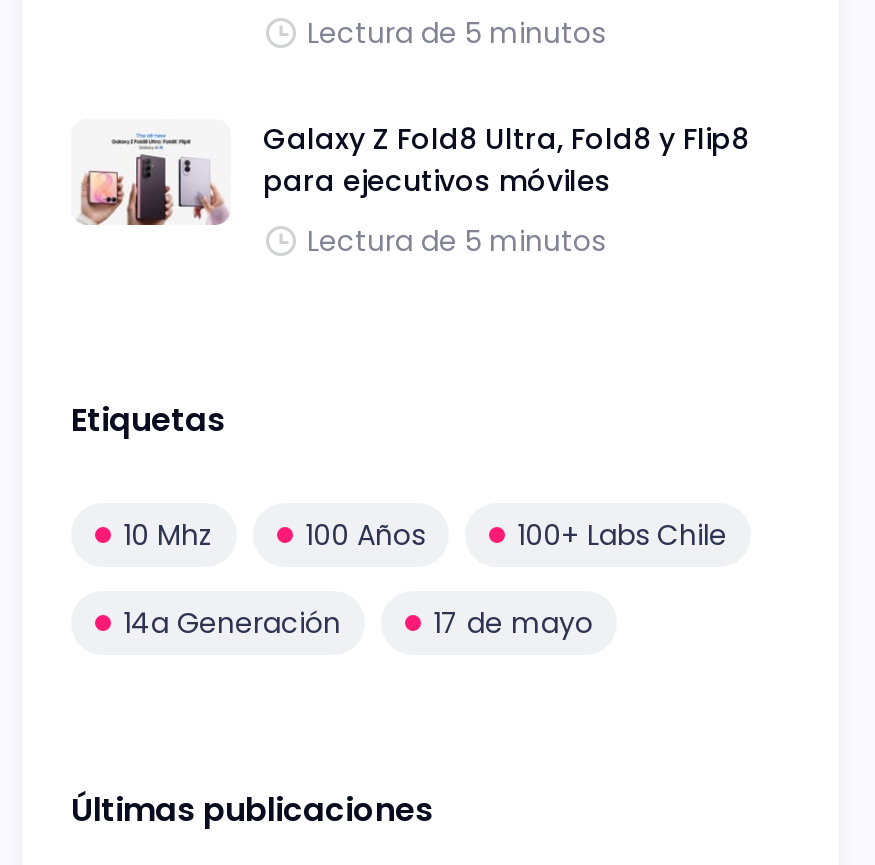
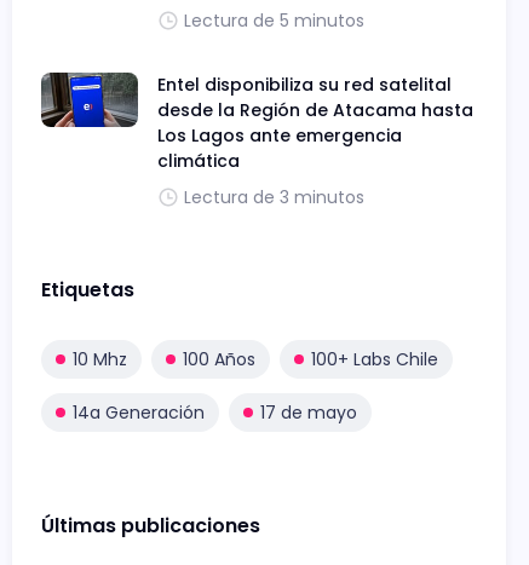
- [image]
- Galaxy Z Fold8 Ultra, Fold8 y Flip8
- para ejecutivos móviles
+ [image]
+ Entel disponibiliza su red satelital
+ desde la Región de Atacama hasta
+ Los Lagos ante emergencia
+ climática

- Lectura de 5 minutos
+ Lectura de 3 minutos
